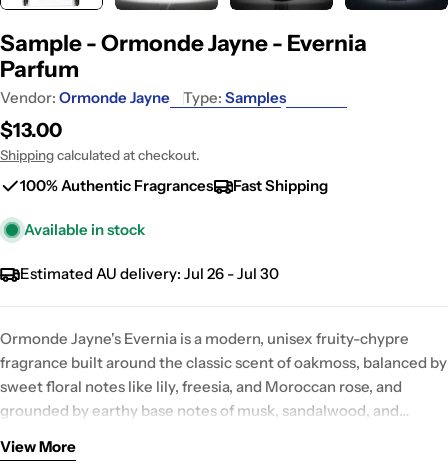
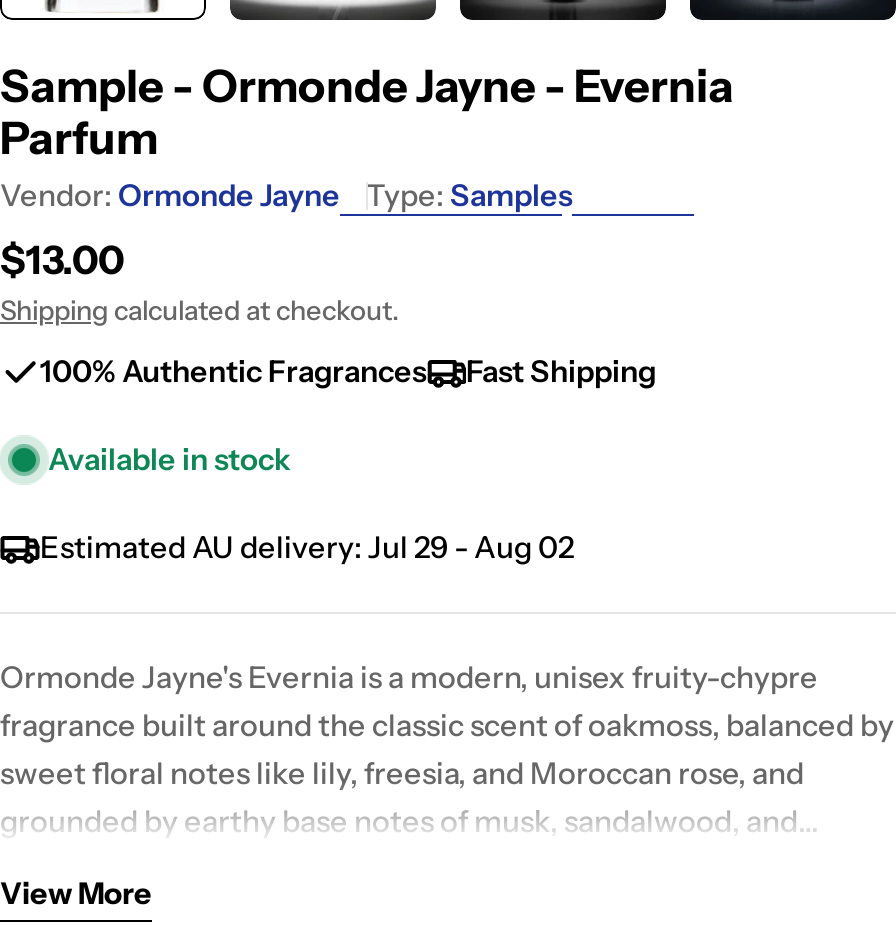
- Estimated AU delivery: Jul 26 - Jul 30
+ Estimated AU delivery: Jul 29 - Aug 02
